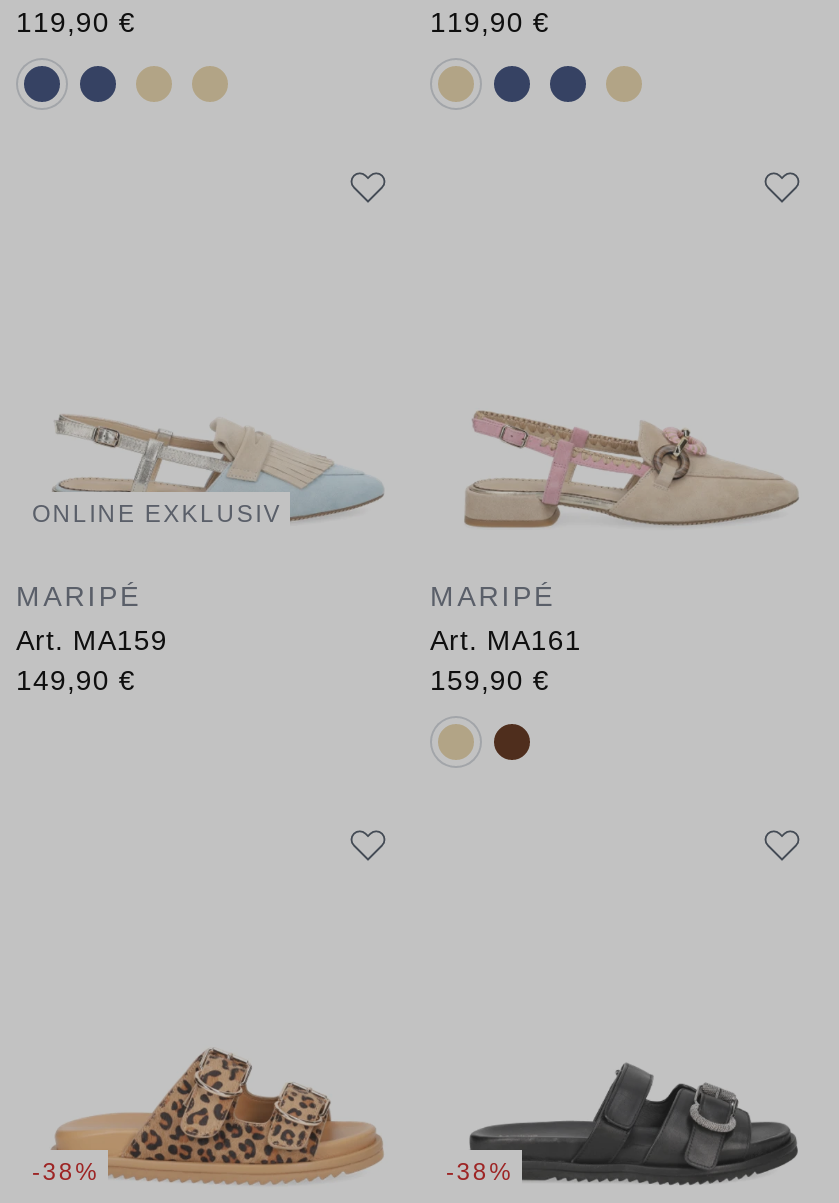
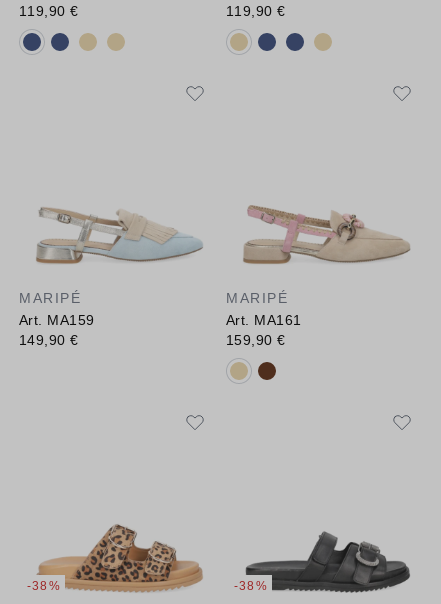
- ONLINE EXKLUSIV
